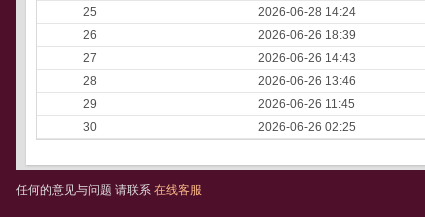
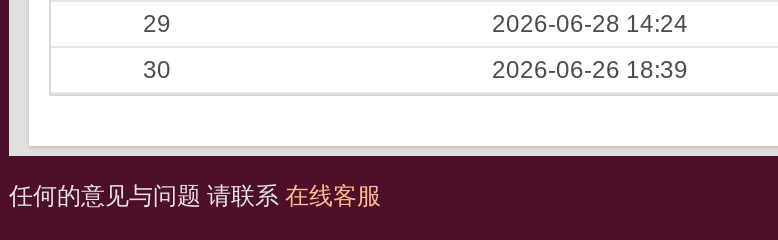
- 25
+ 29

- 26
+ 30

- 27
- 2026-06-26 14:43
- 28
- 2026-06-26 13:46
- 29
- 2026-06-26 11:45
- 30
- 2026-06-26 02:25
